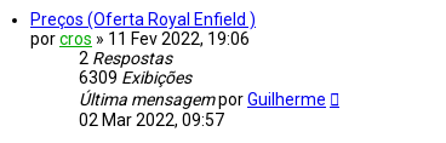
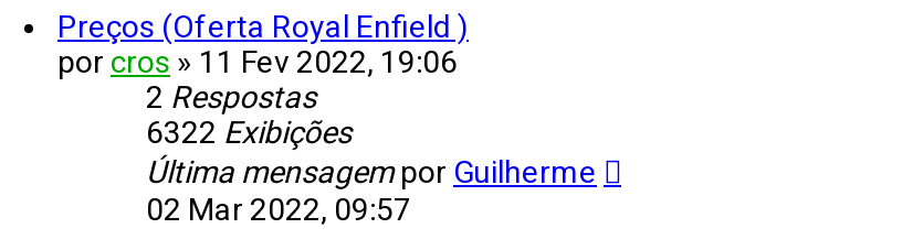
- 6309 Exibições
+ 6322 Exibições
